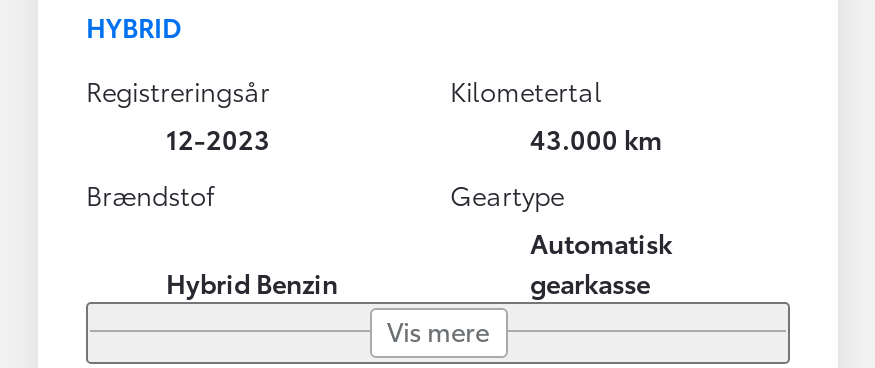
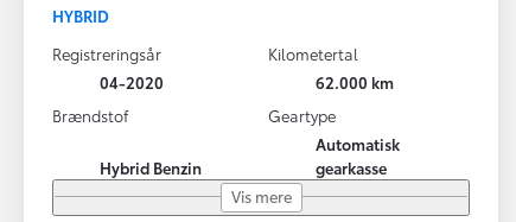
- 12-2023
+ 04-2020

- 43.000 km
+ 62.000 km
